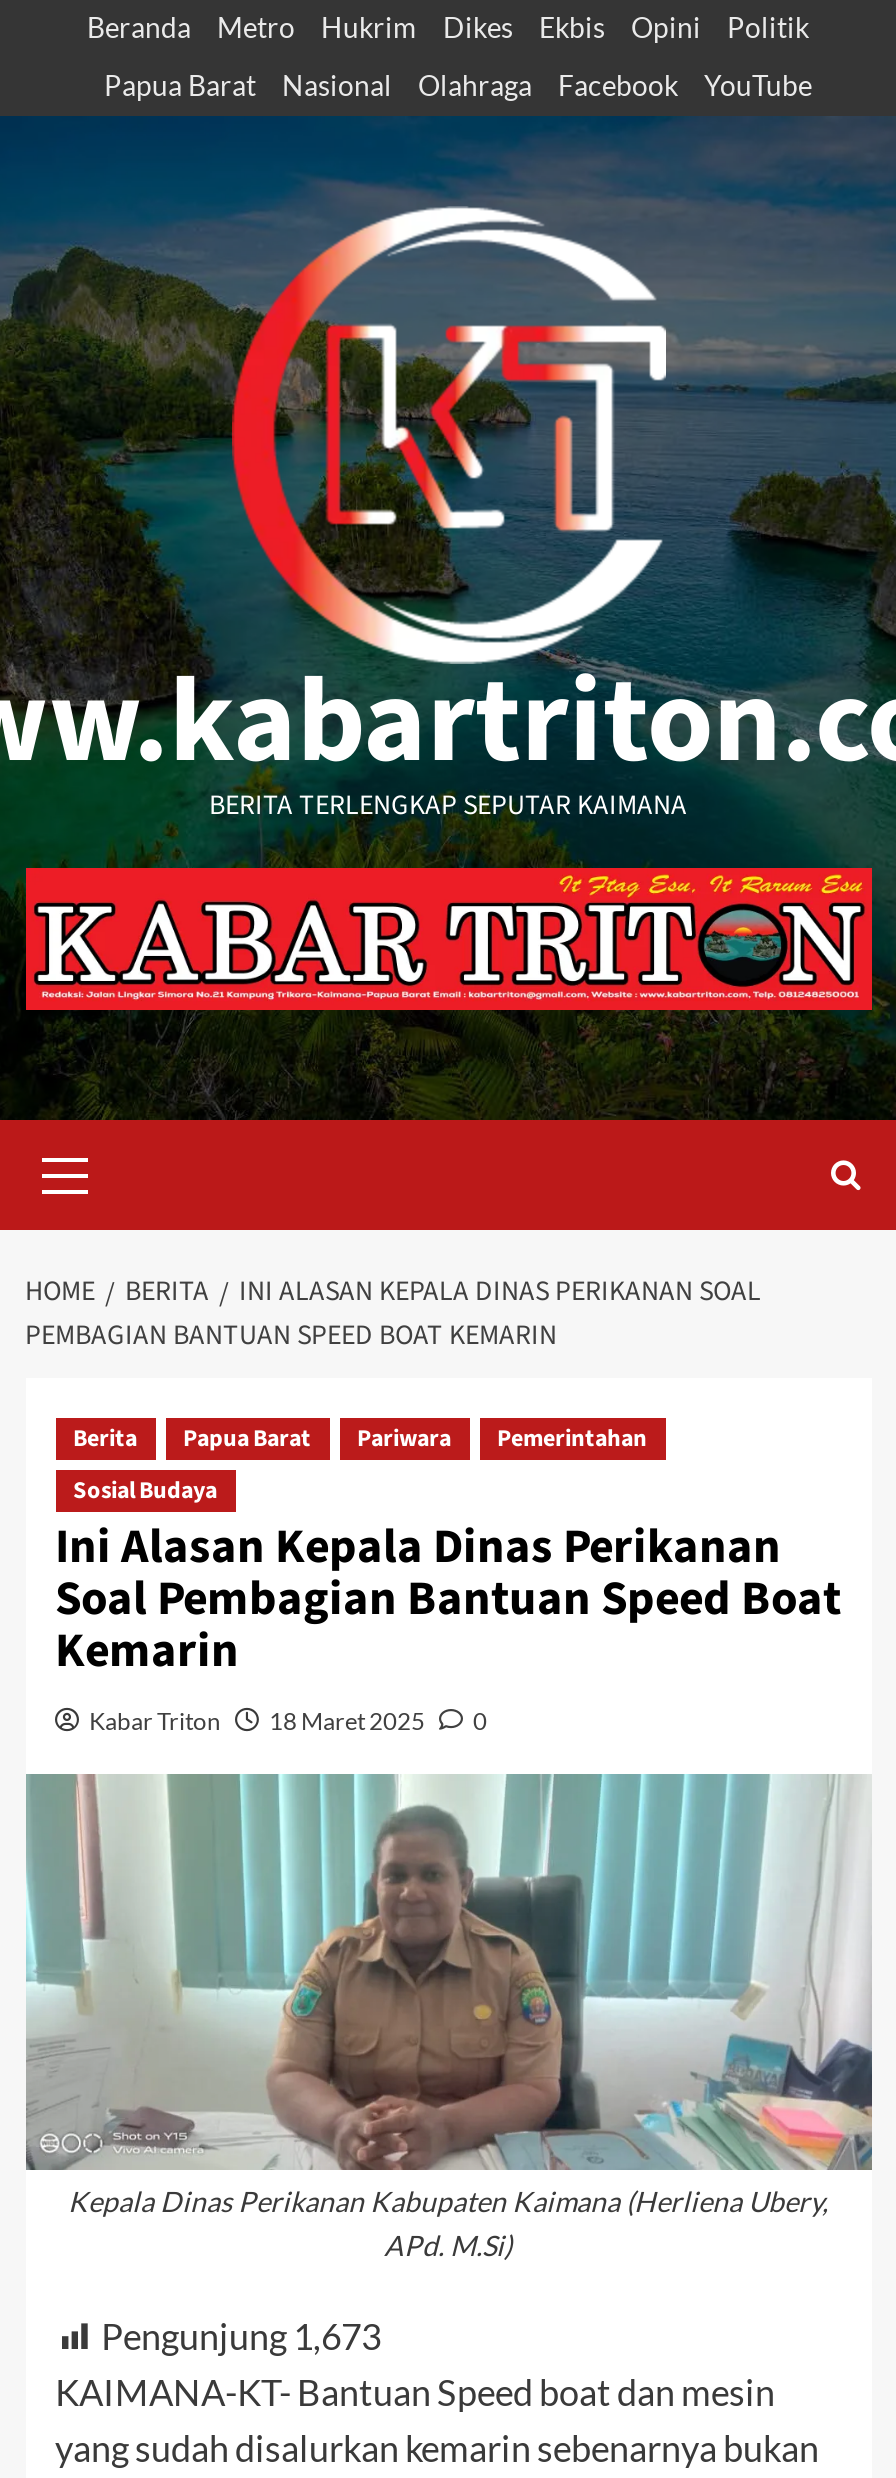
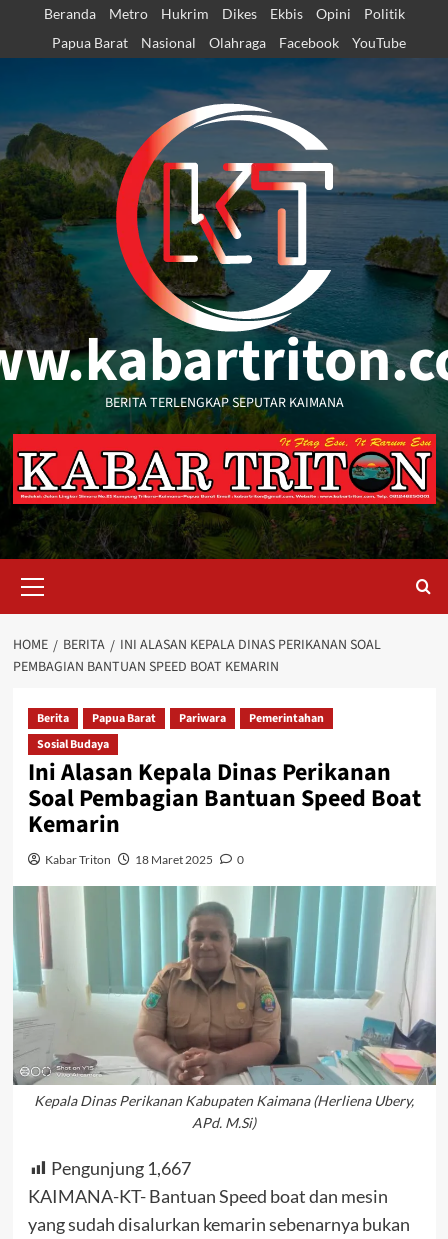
- Pengunjung 1,673
+ Pengunjung 1,667
